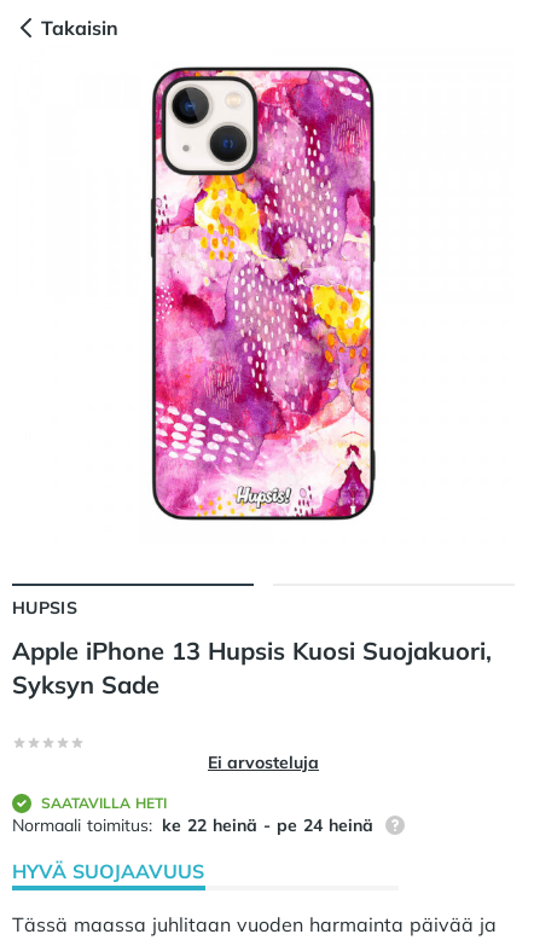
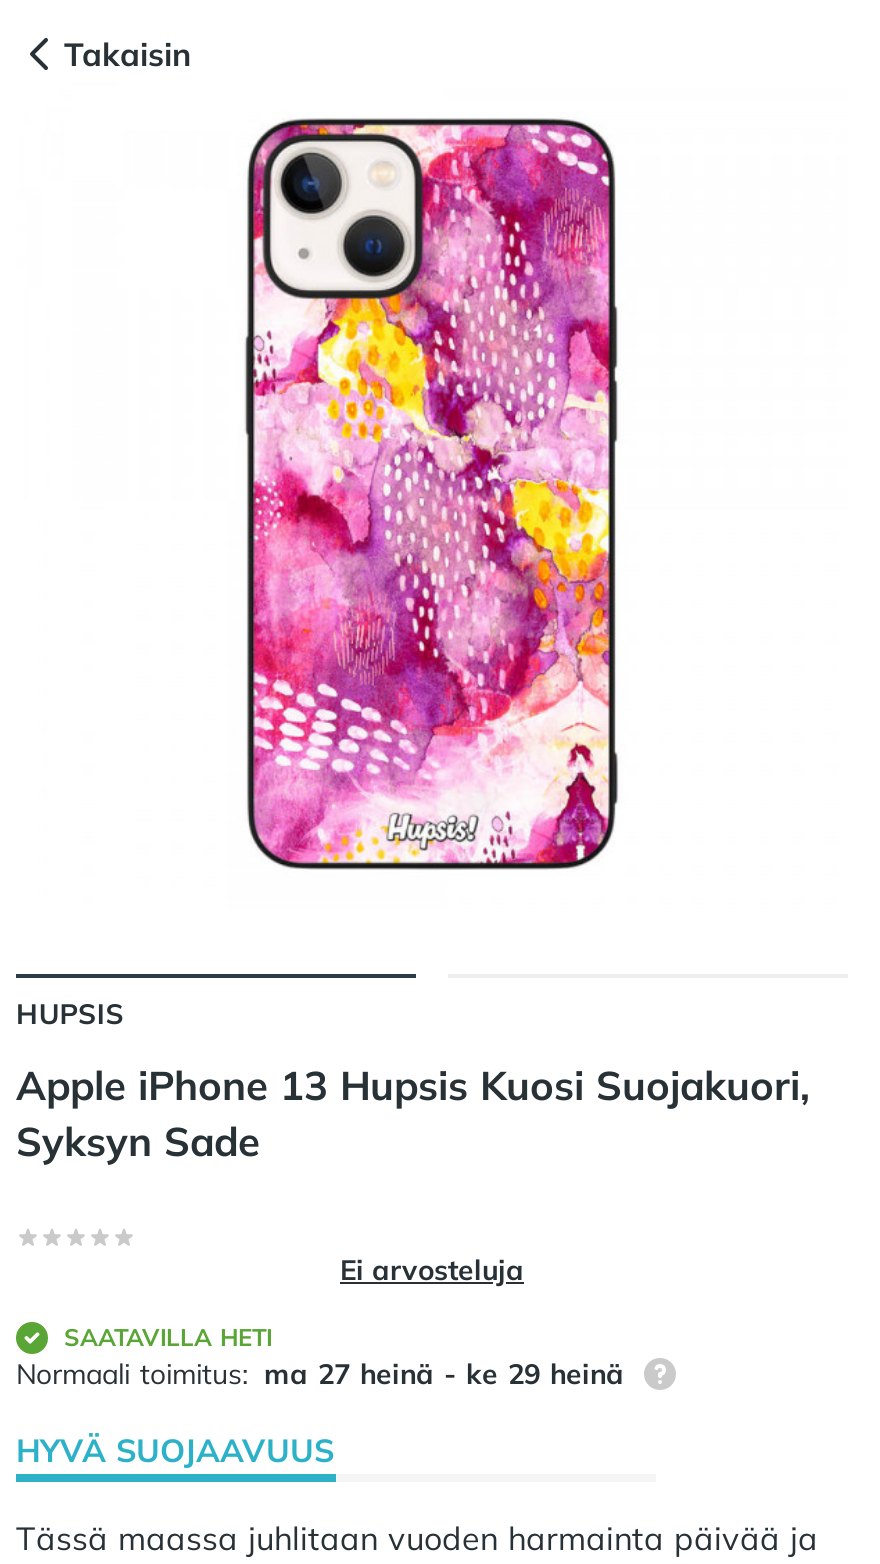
- Normaali toimitus: ke 22 heinä - pe 24 heinä
+ Normaali toimitus: ma 27 heinä - ke 29 heinä
